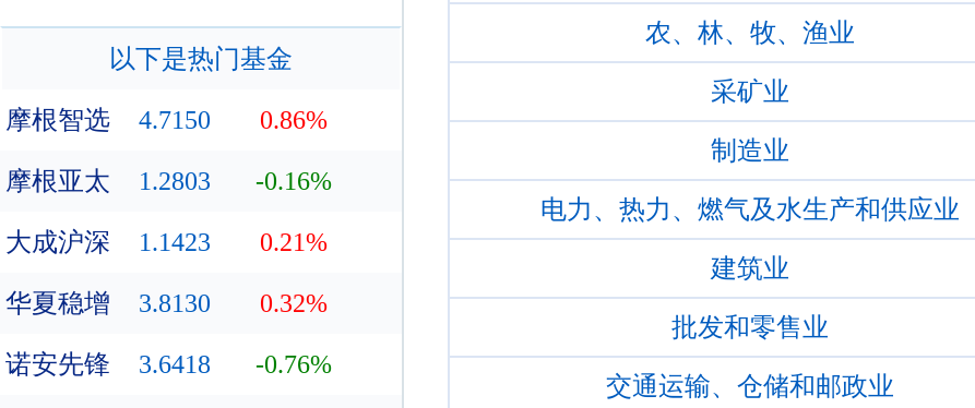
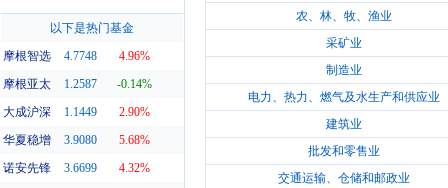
- 4.7150
+ 4.7748

- 0.86%
+ 4.96%

- 1.2803
+ 1.2587

- -0.16%
+ -0.14%

- 1.1423
+ 1.1449

- 0.21%
+ 2.90%

- 3.8130
+ 3.9080

- 0.32%
+ 5.68%

- 3.6418
+ 3.6699

- -0.76%
+ 4.32%
